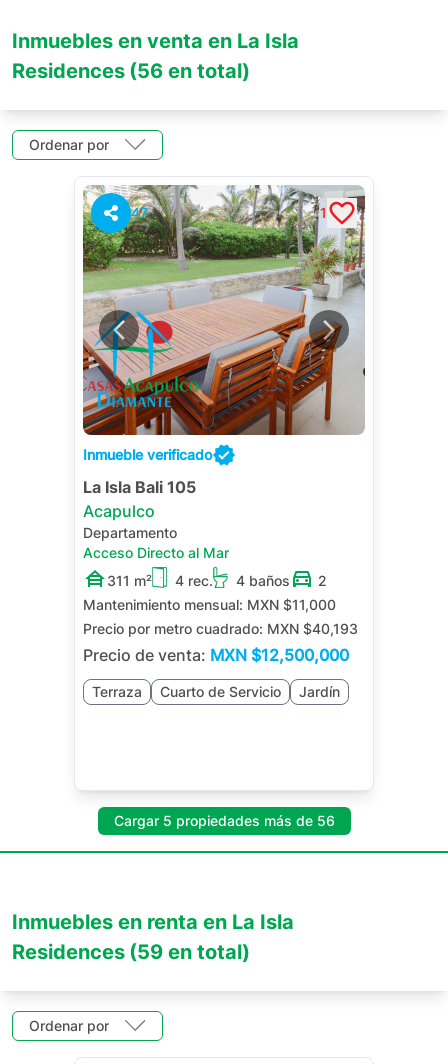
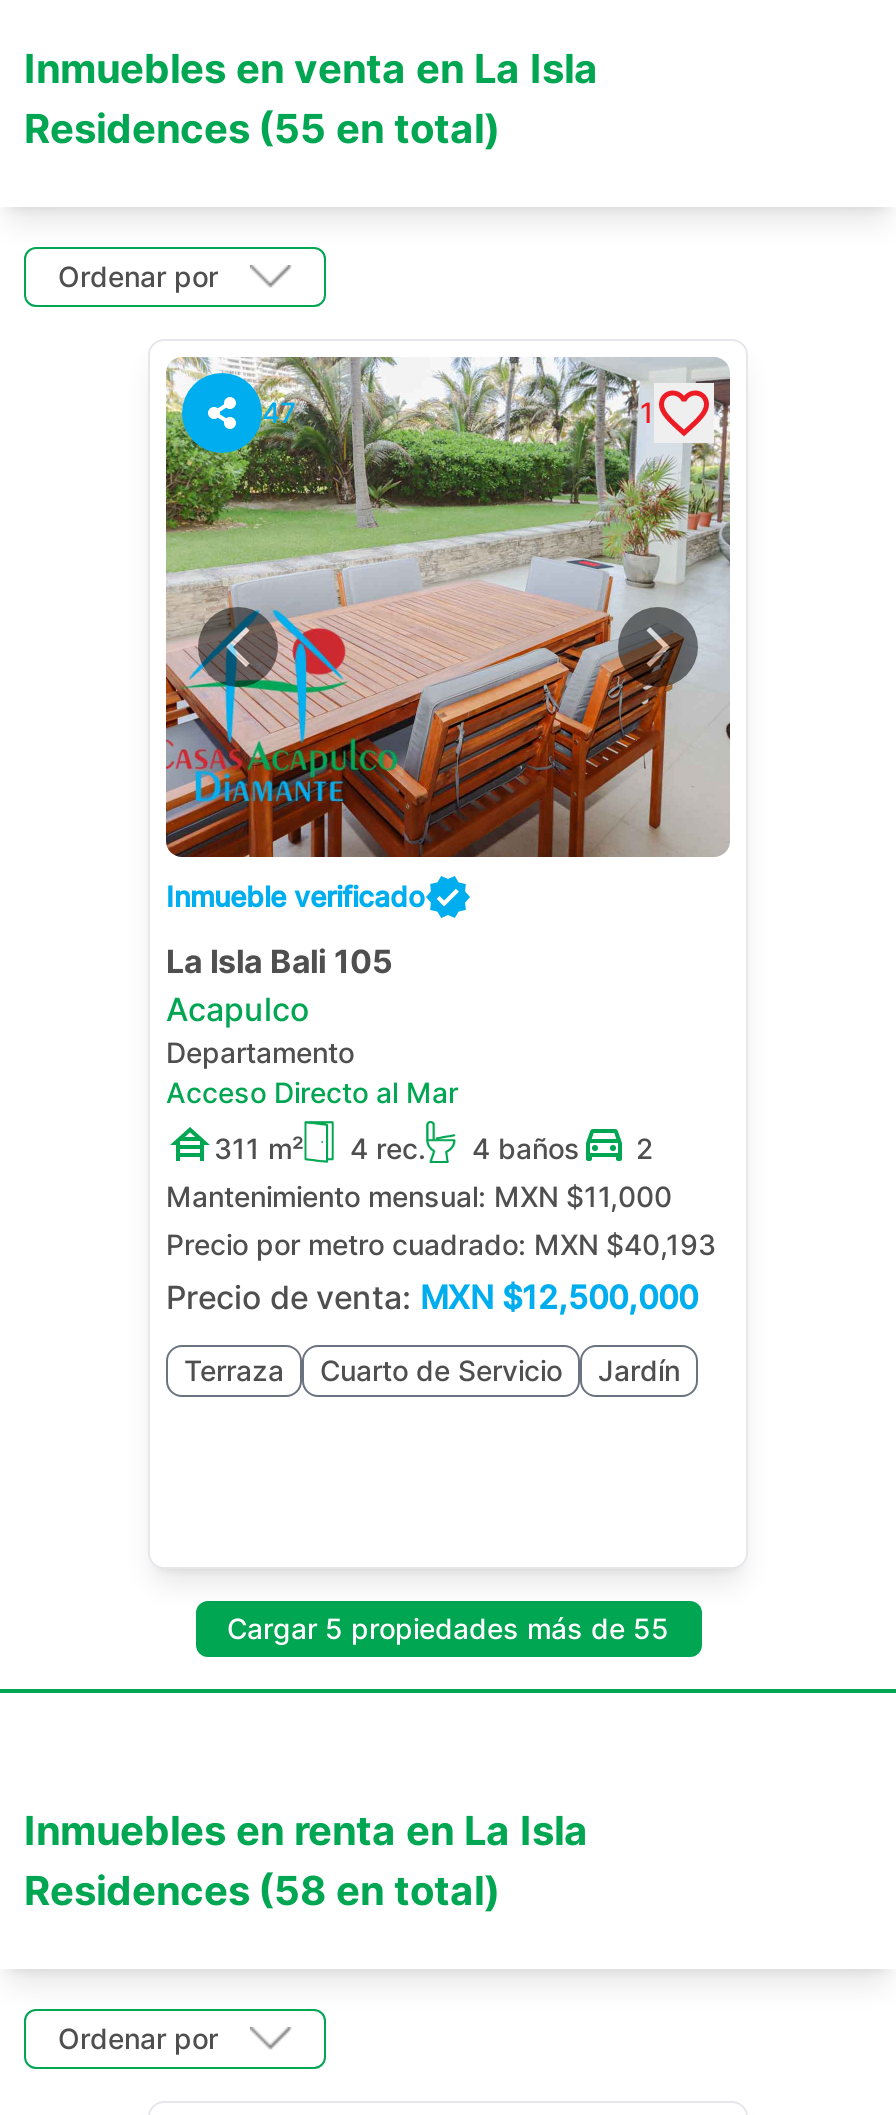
- Residences (56 en total)
+ Residences (55 en total)

- Cargar 5 propiedades más de 56
+ Cargar 5 propiedades más de 55

- Residences (59 en total)
+ Residences (58 en total)
